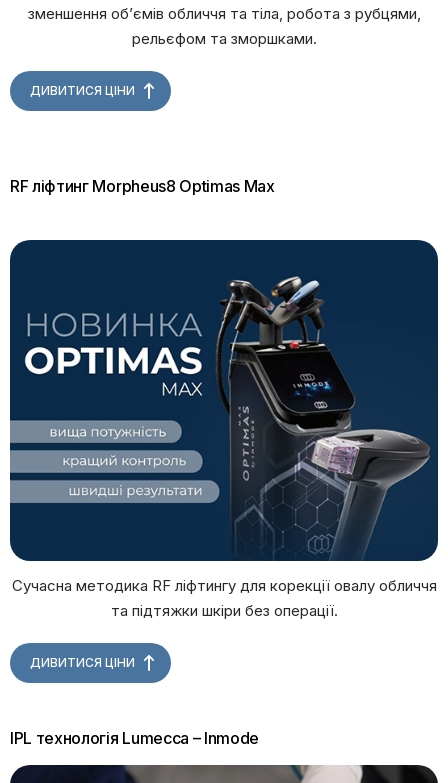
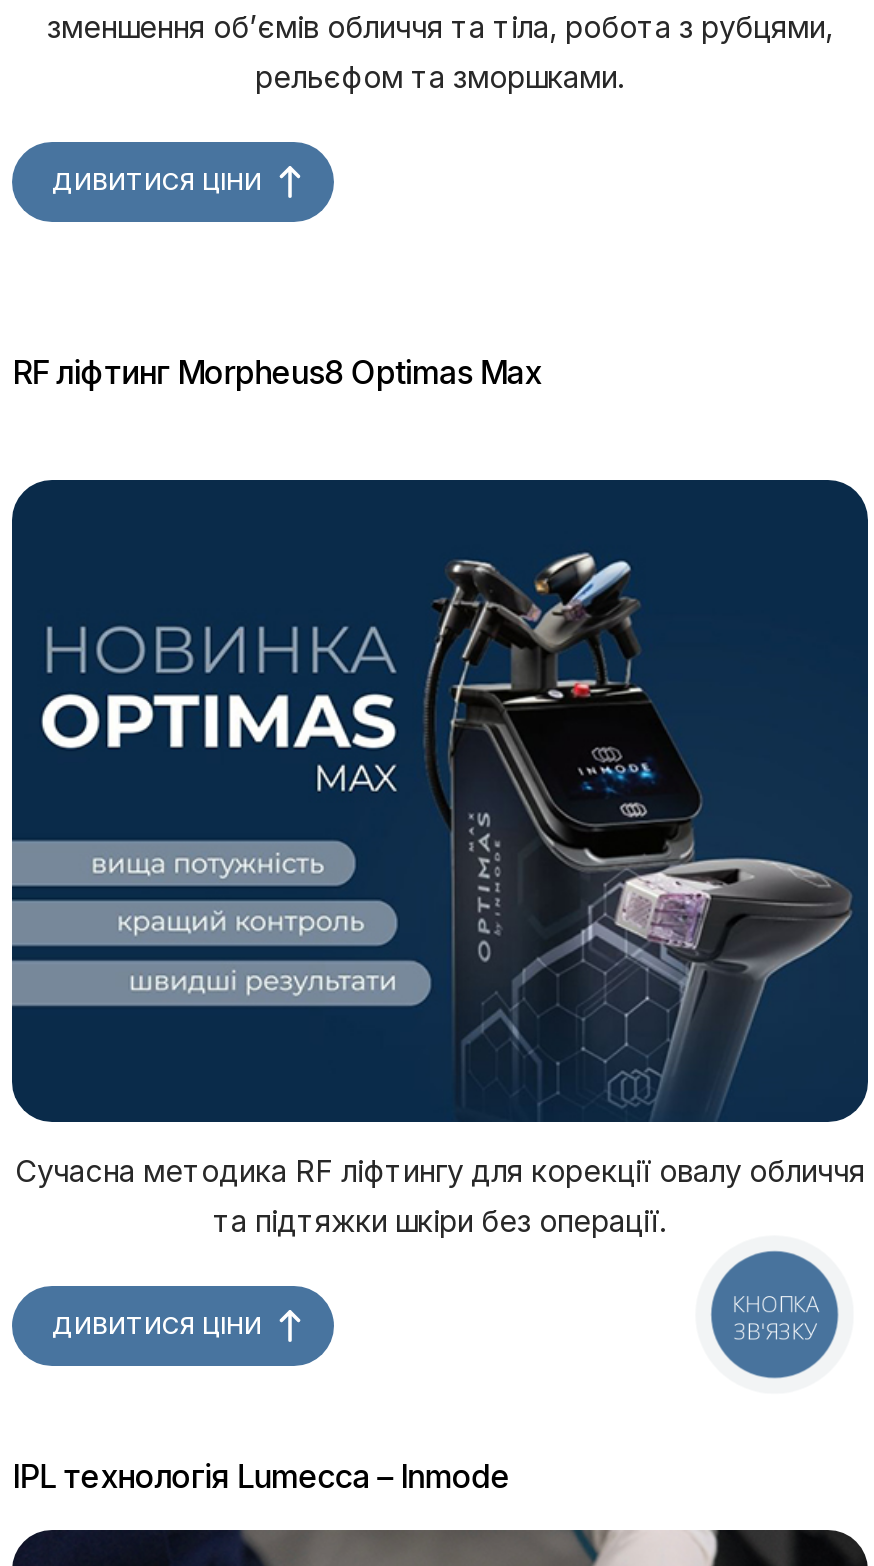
+ [image]
